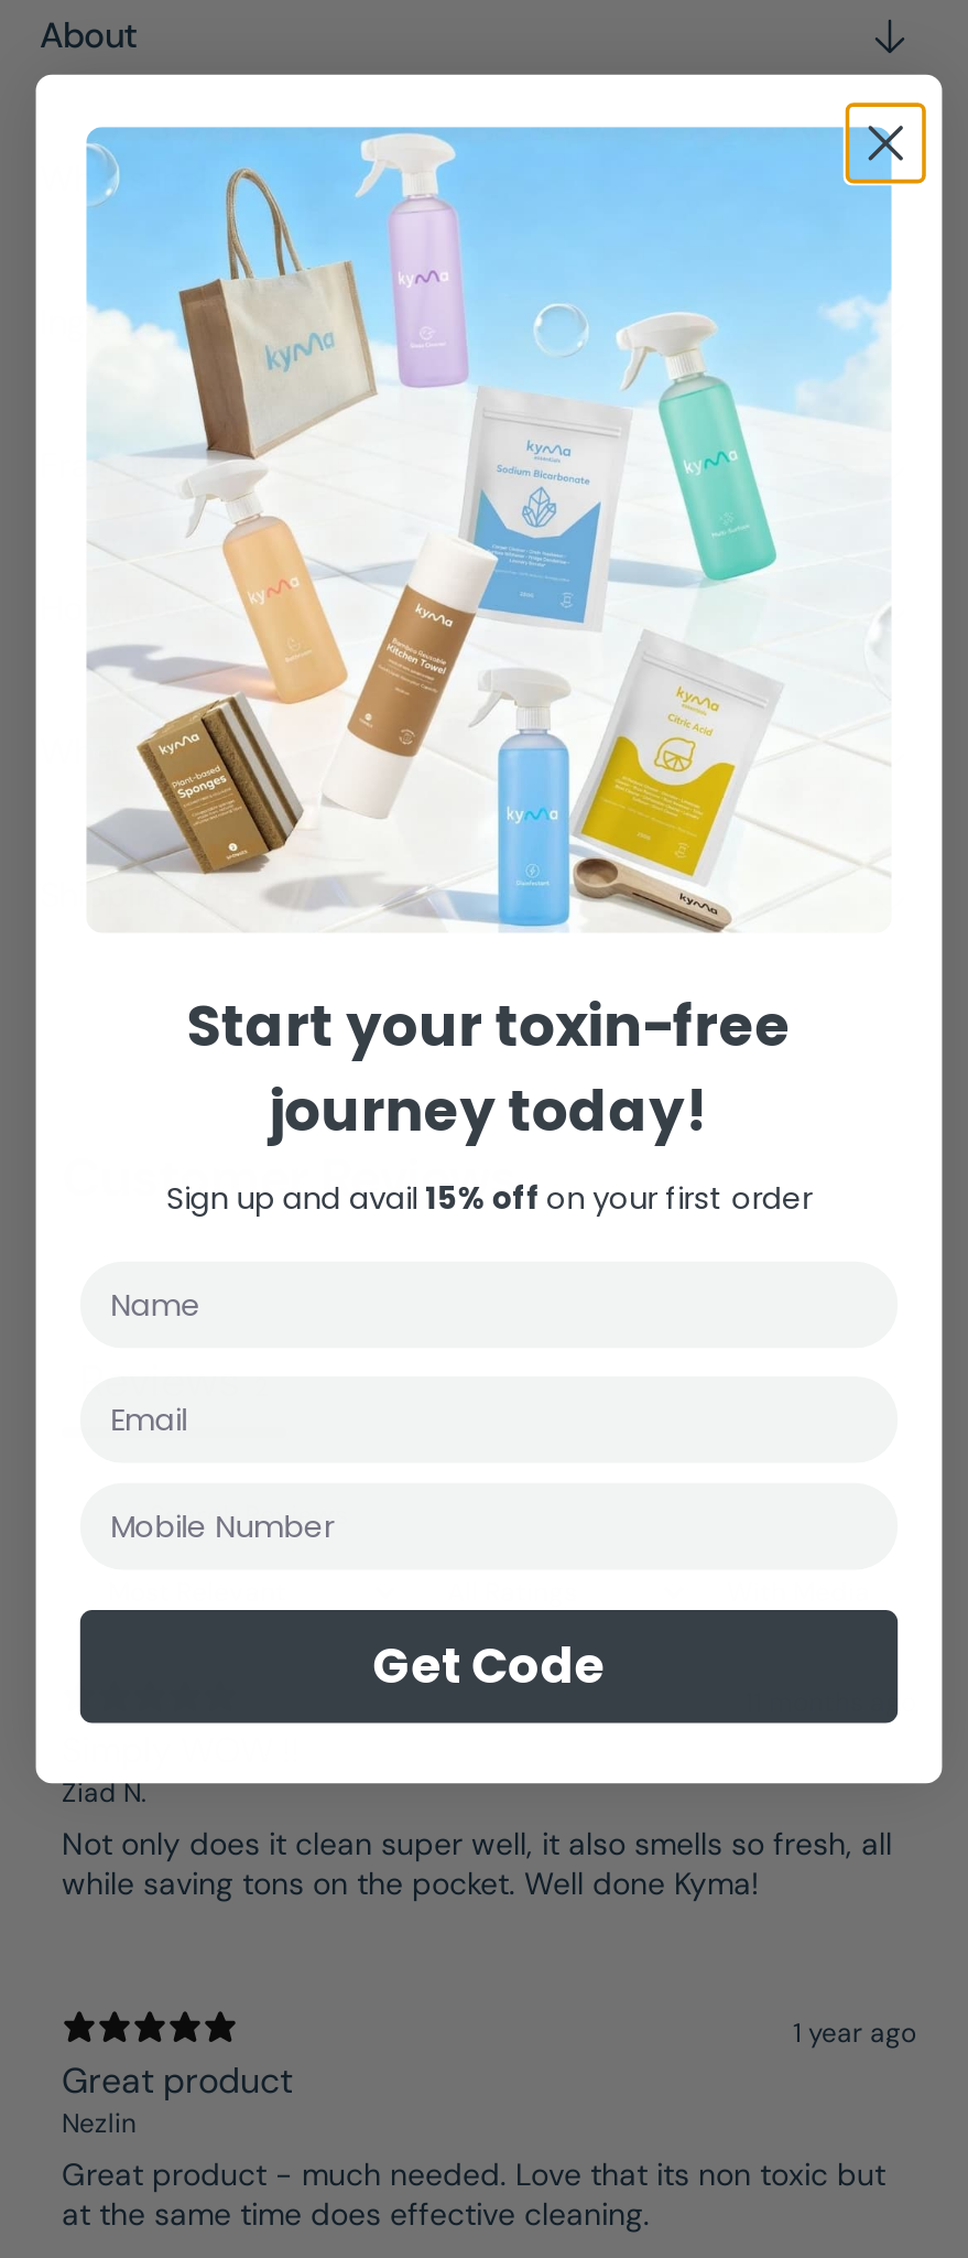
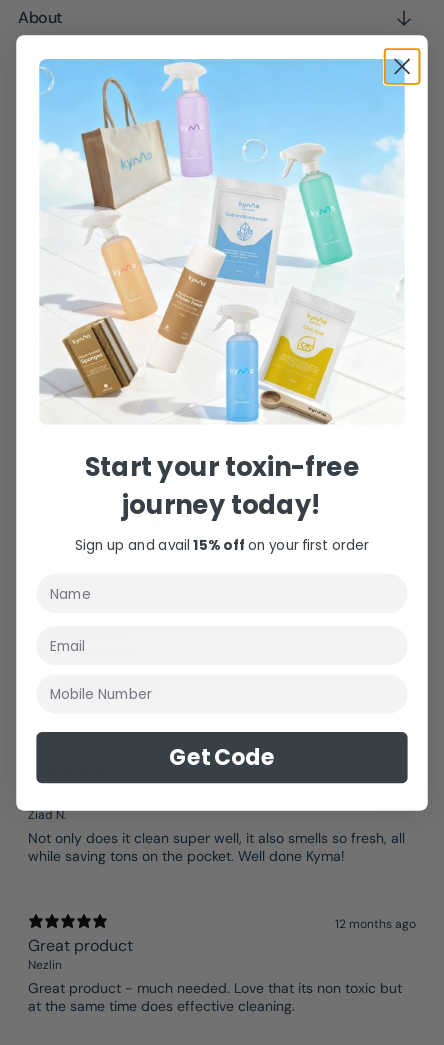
- 1 year ago
+ 12 months ago
